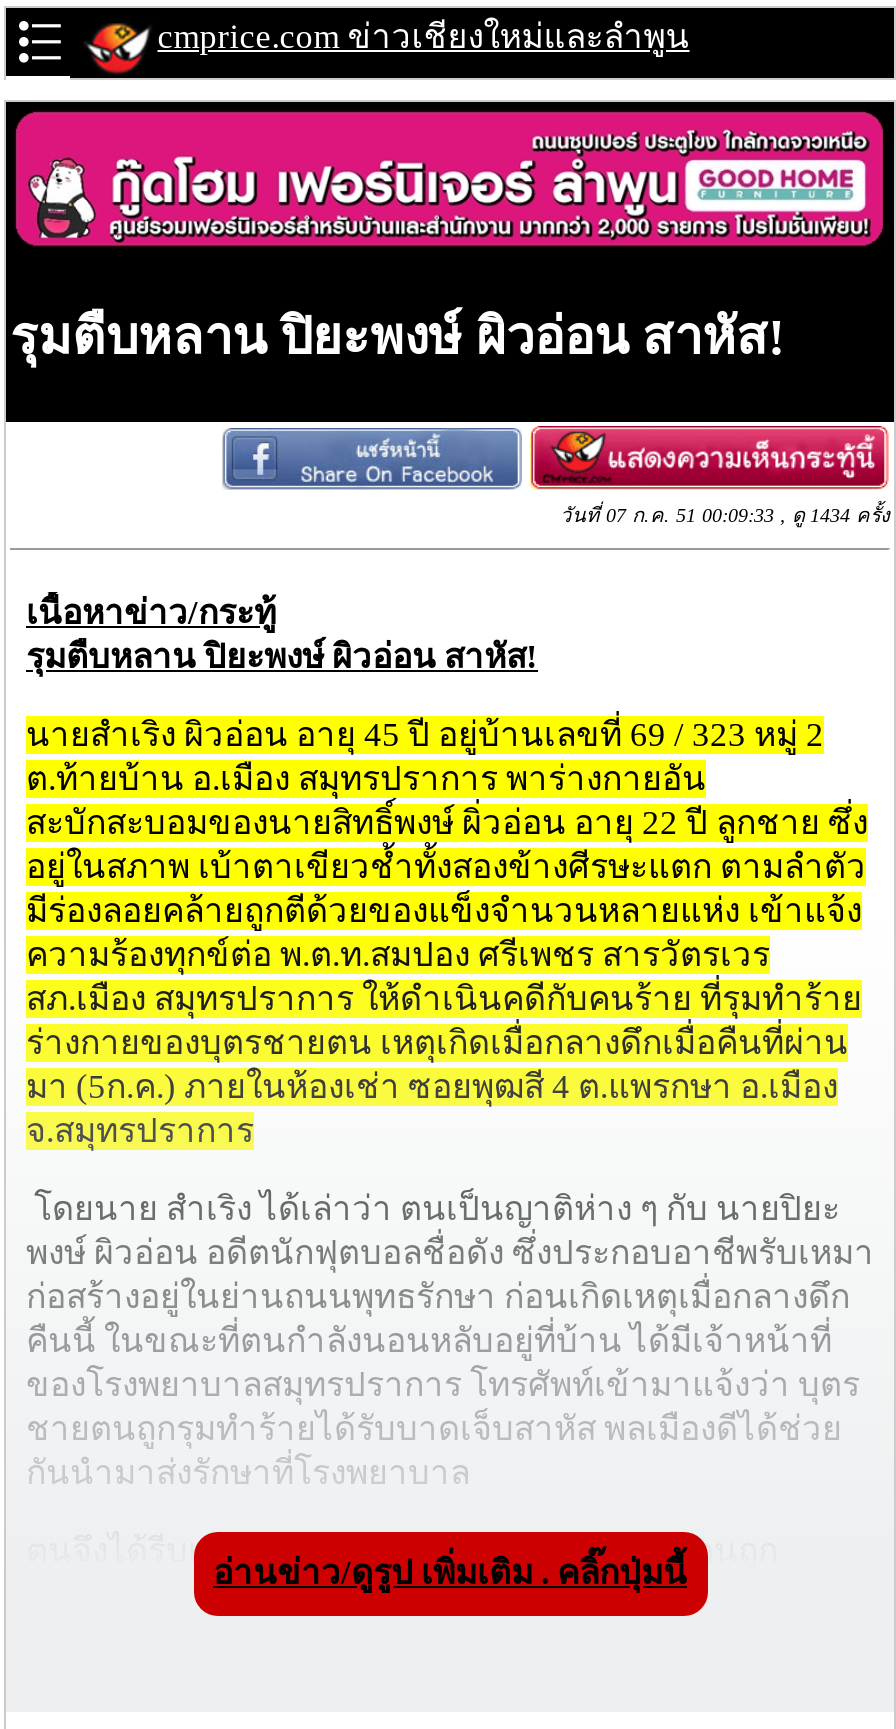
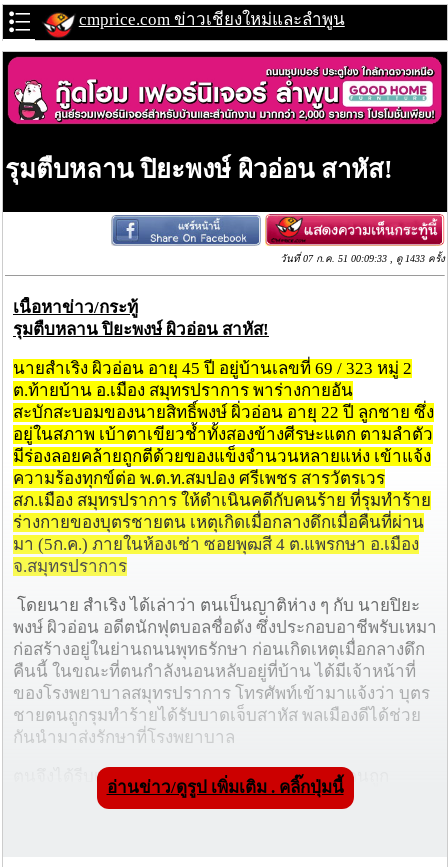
- วันที่ 07 ก.ค. 51 00:09:33 , ดู 1434 ครั้ง
+ วันที่ 07 ก.ค. 51 00:09:33 , ดู 1433 ครั้ง
